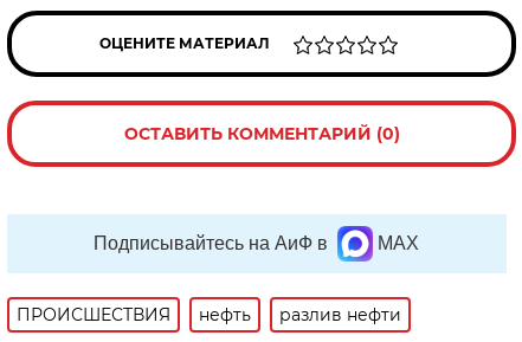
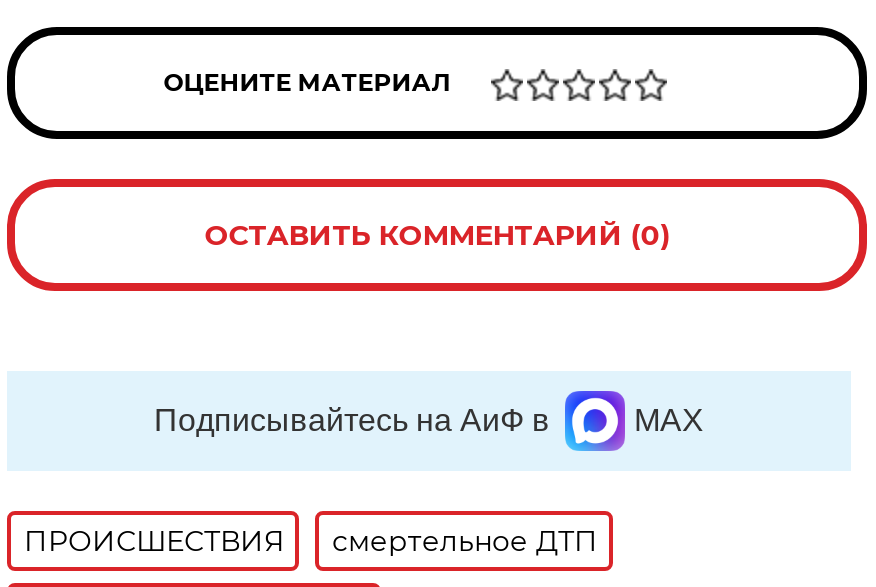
- нефть
- разлив нефти
+ смертельное ДТП
